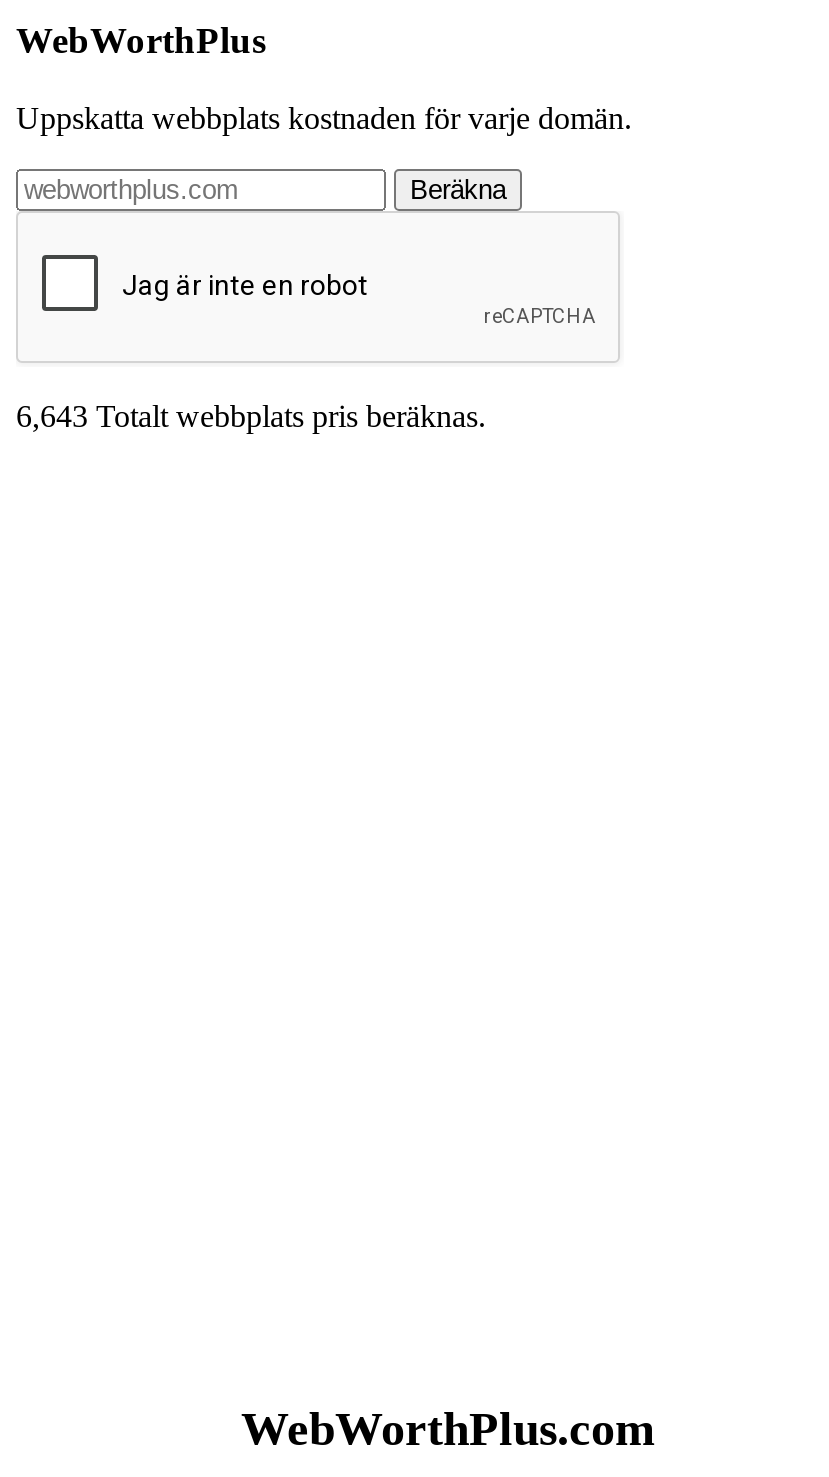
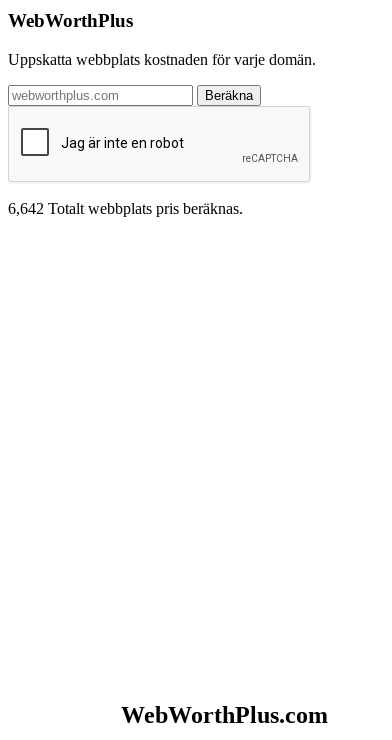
- 6,643 Totalt webbplats pris beräknas.
+ 6,642 Totalt webbplats pris beräknas.
